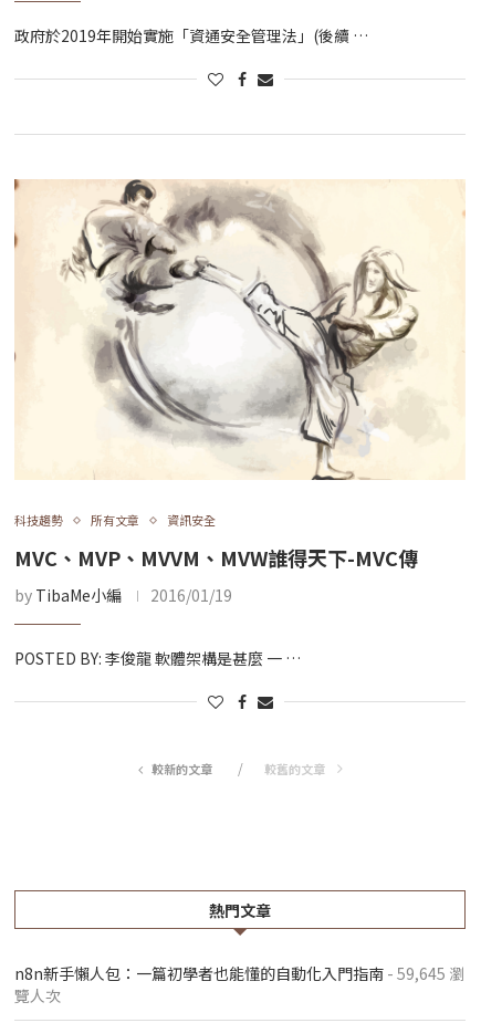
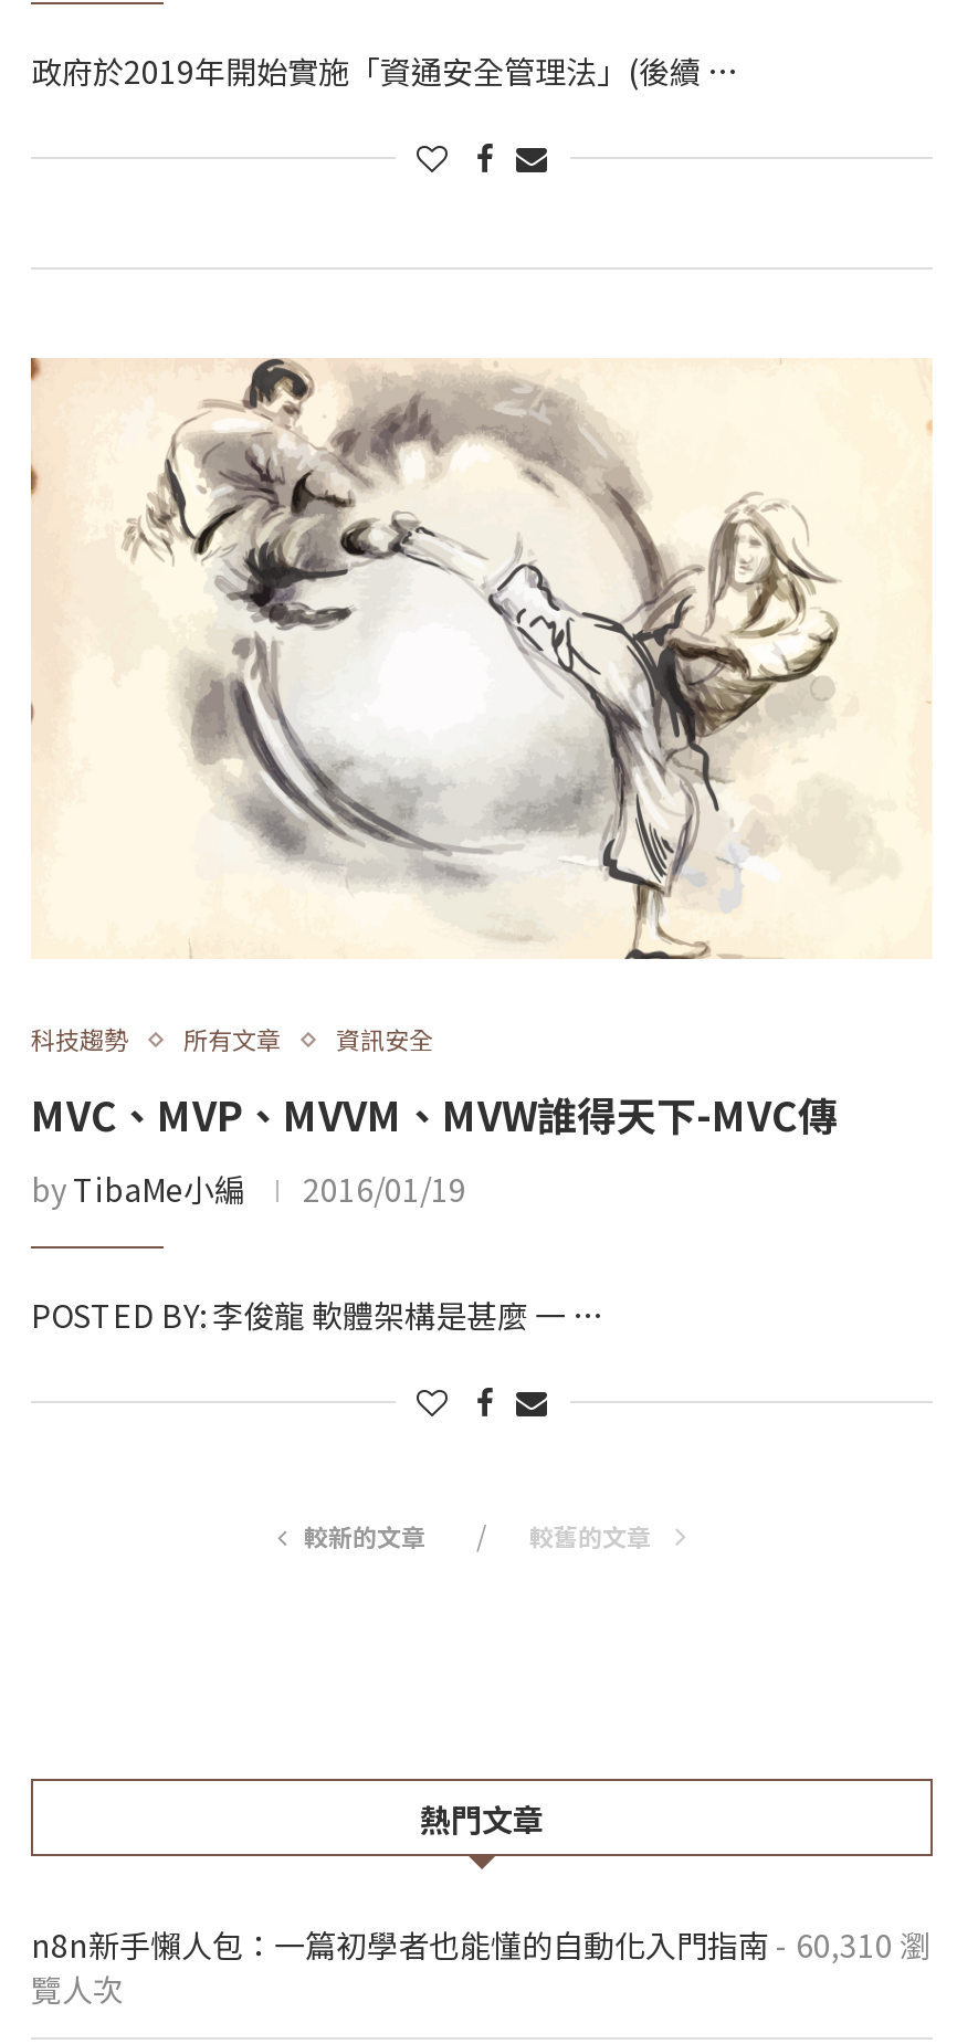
- n8n新手懶人包：一篇初學者也能懂的自動化入門指南- 59,645 瀏
+ n8n新手懶人包：一篇初學者也能懂的自動化入門指南- 60,310 瀏
